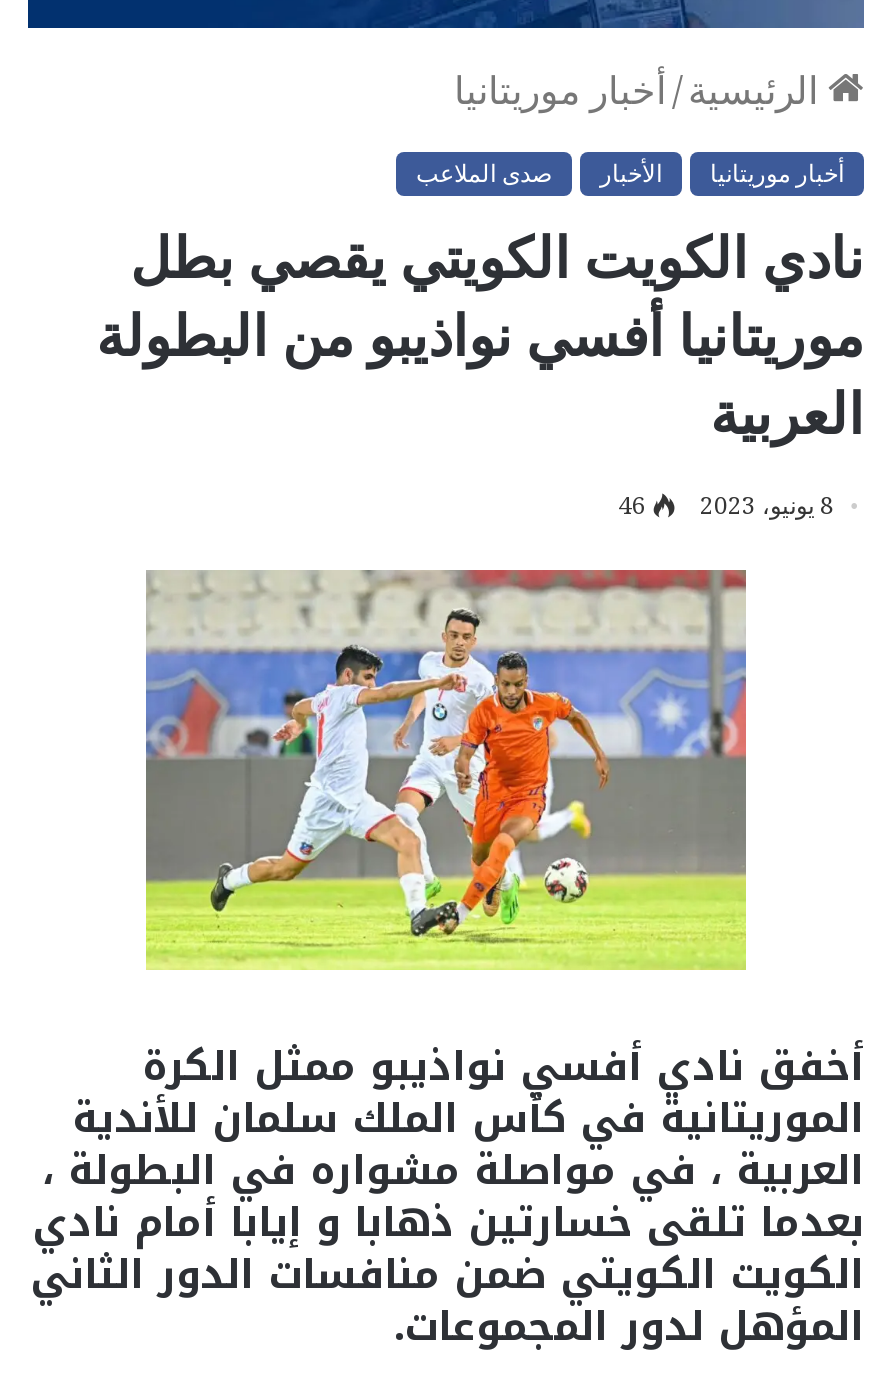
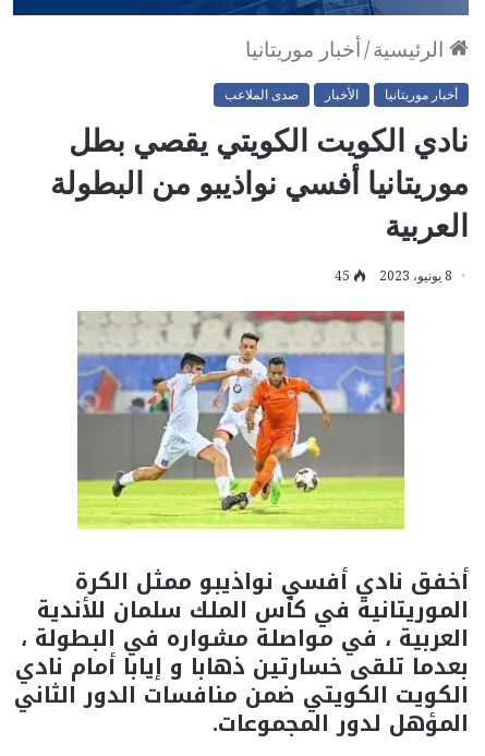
- 46
+ 45
